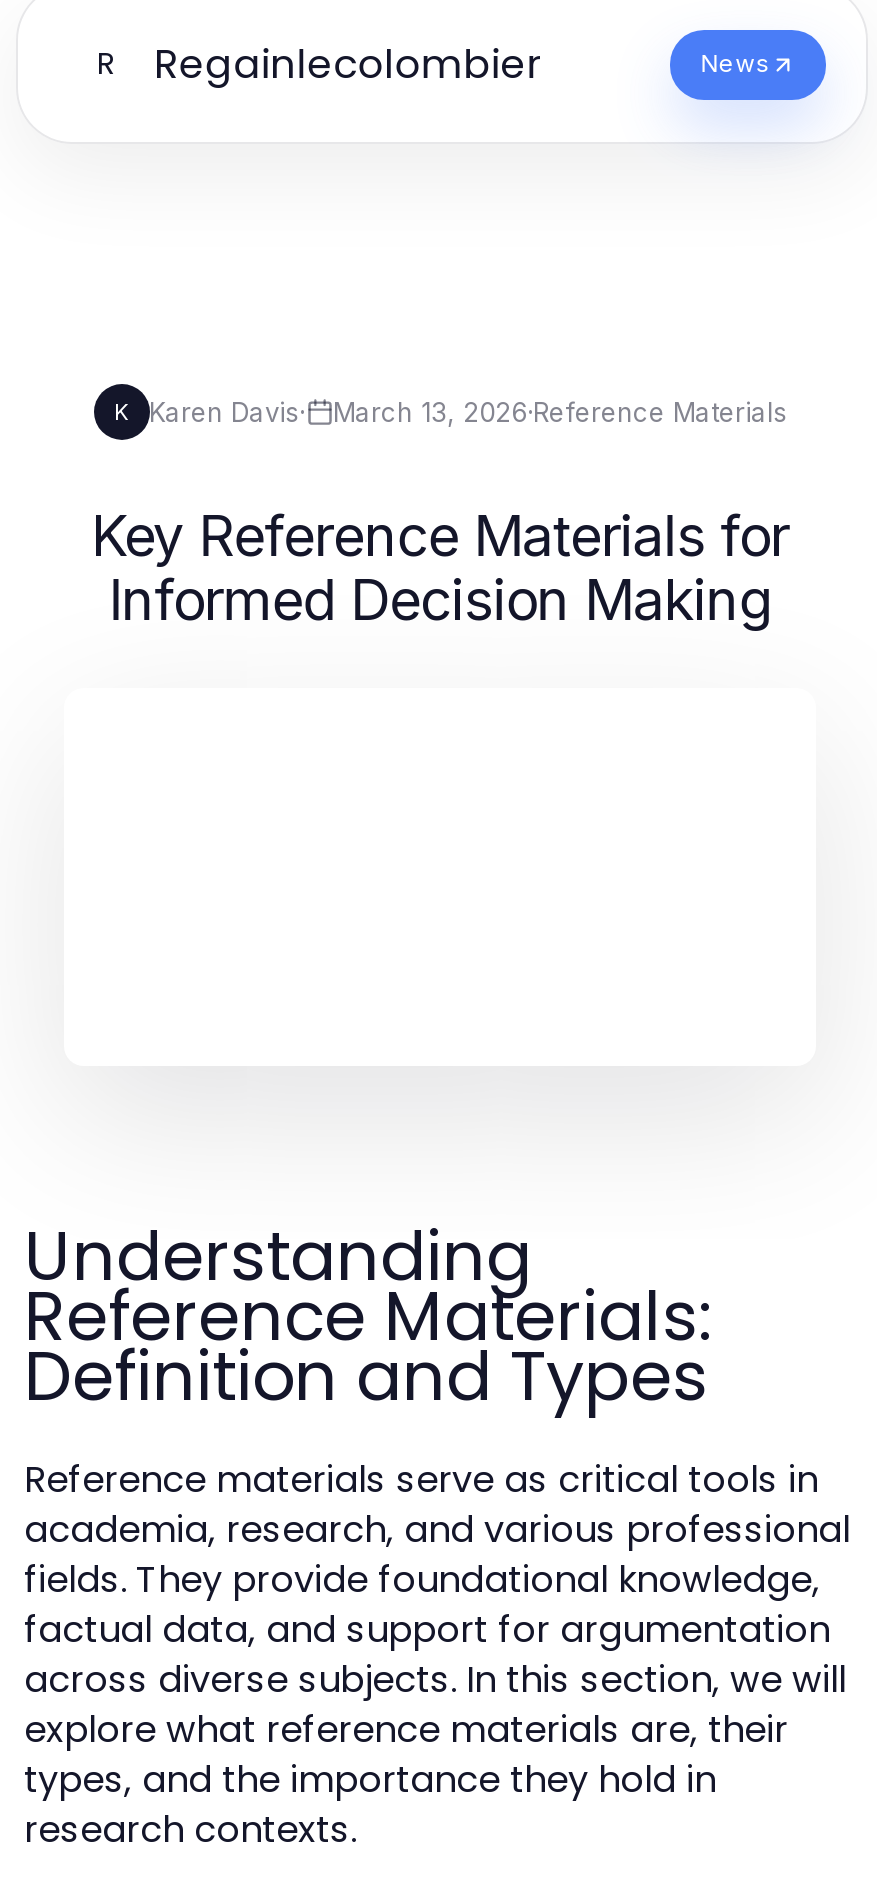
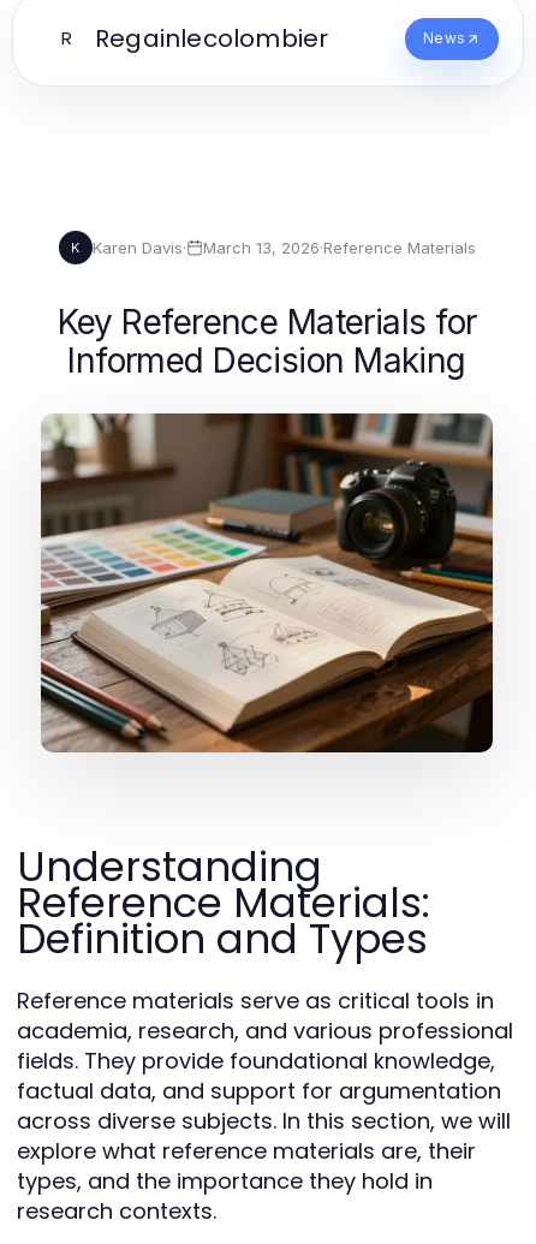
+ [image]
